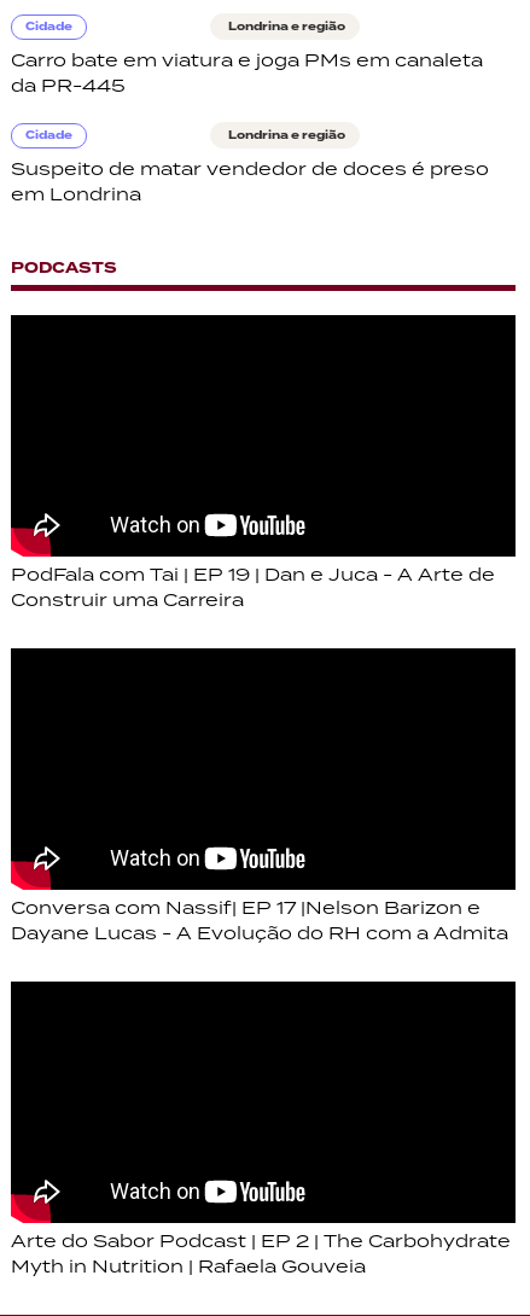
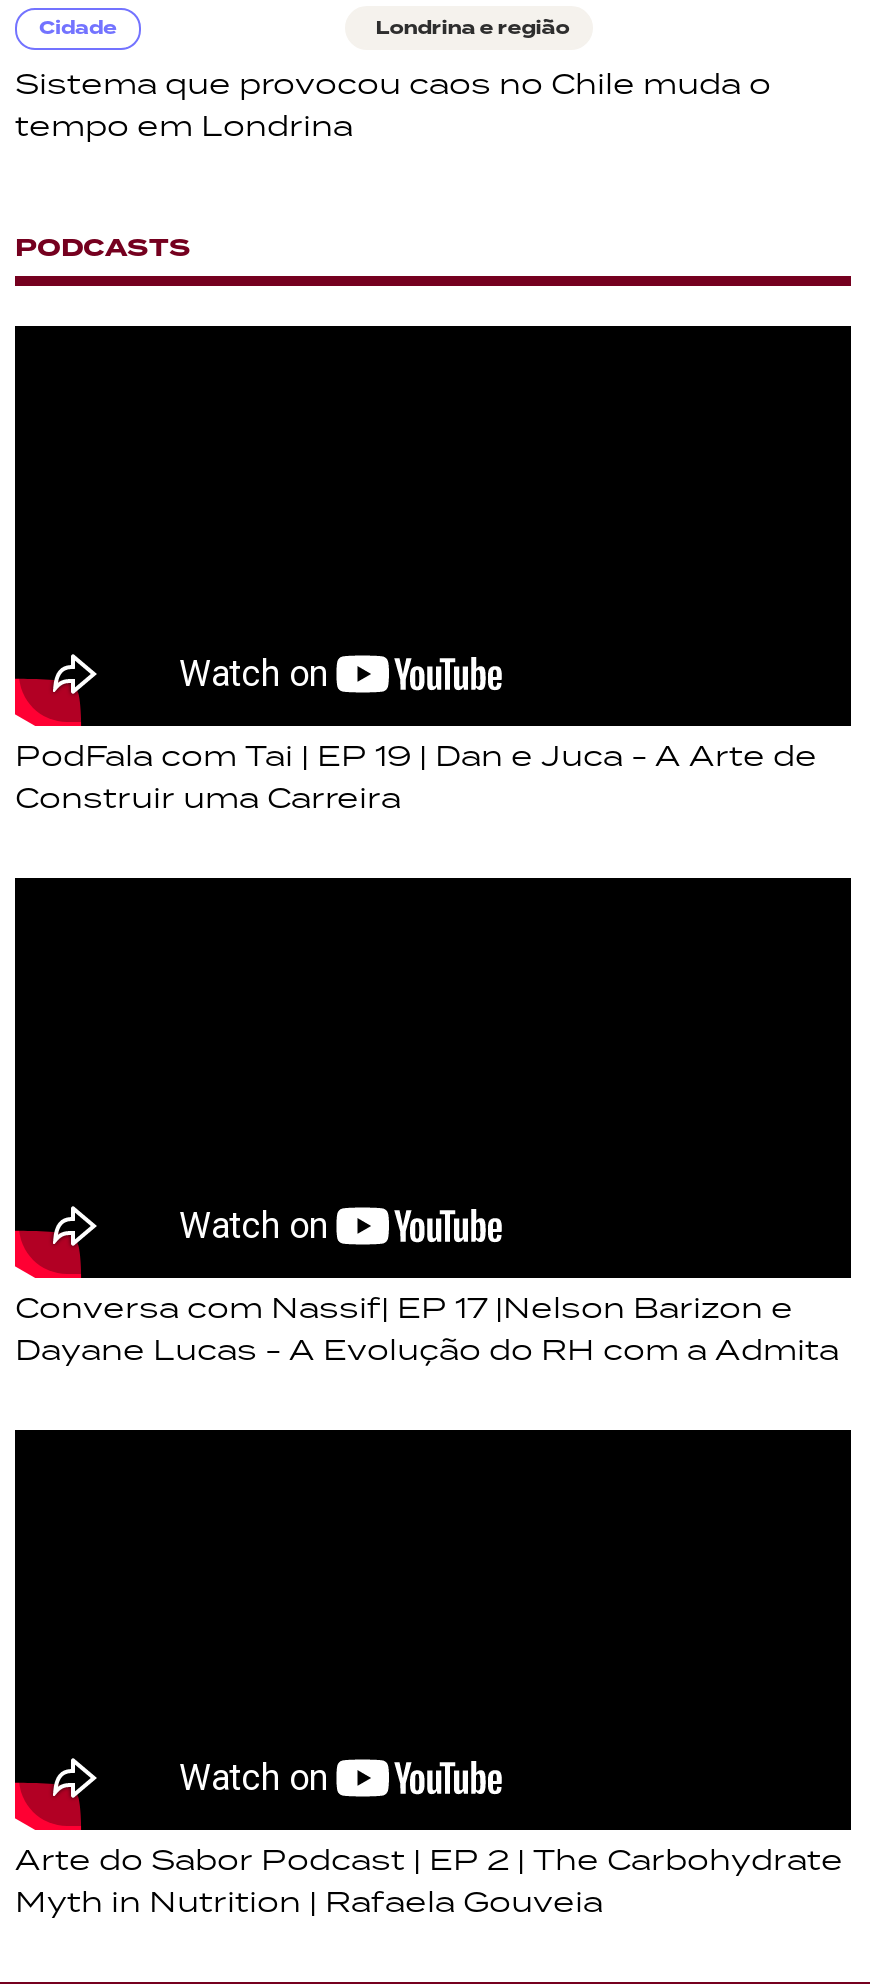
- Carro bate em viatura e joga PMs em canaleta
- da PR-445
- Cidade
- Londrina e região
- Suspeito de matar vendedor de doces é preso
- em Londrina
+ Sistema que provocou caos no Chile muda o
+ tempo em Londrina
